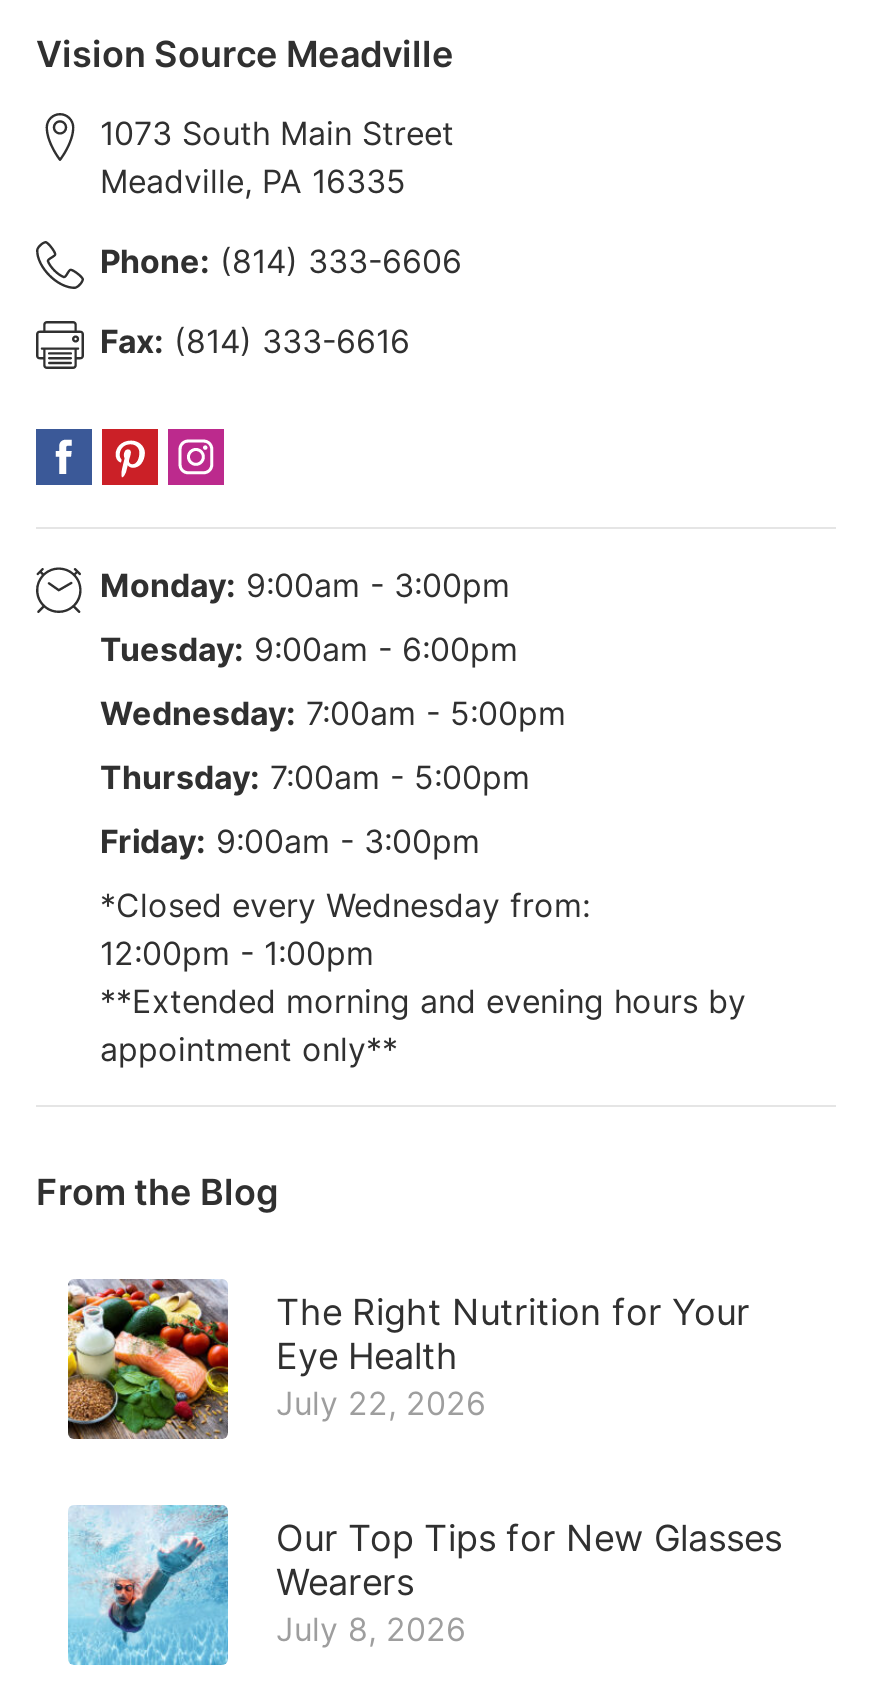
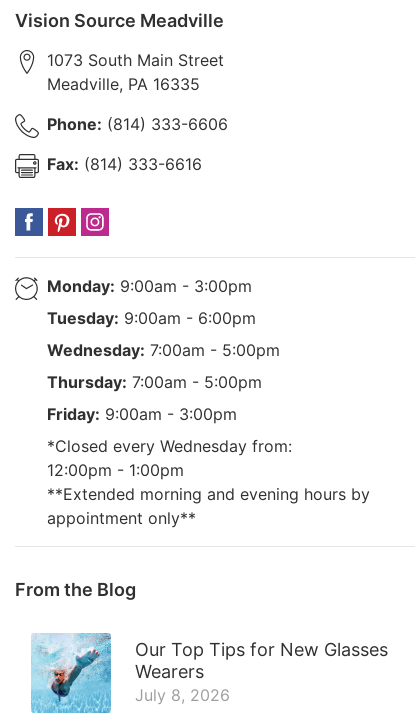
- [image]
- The Right Nutrition for Your
- Eye Health
- July 22, 2026
